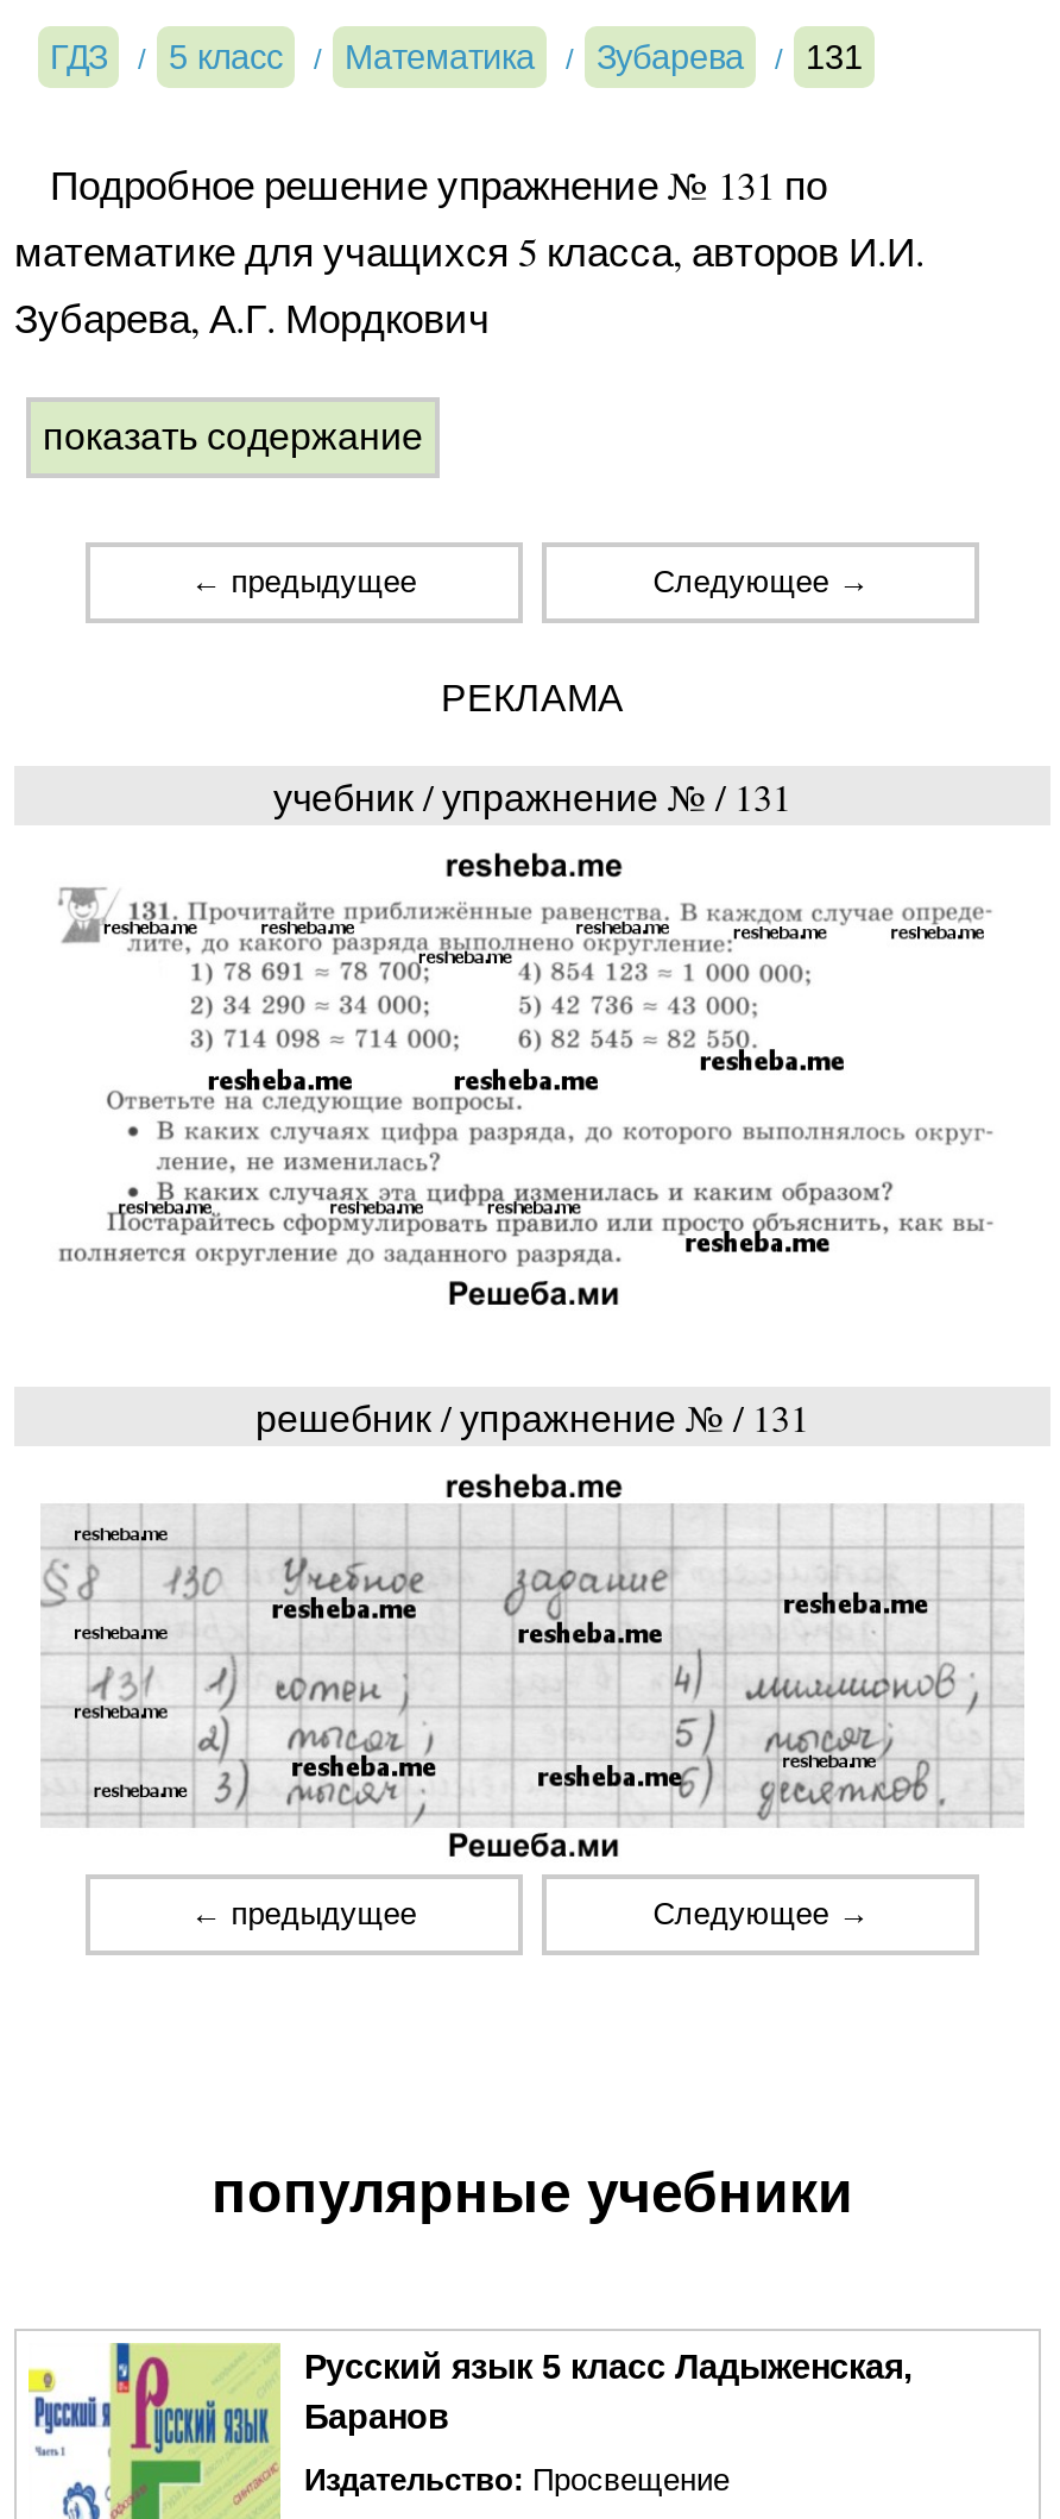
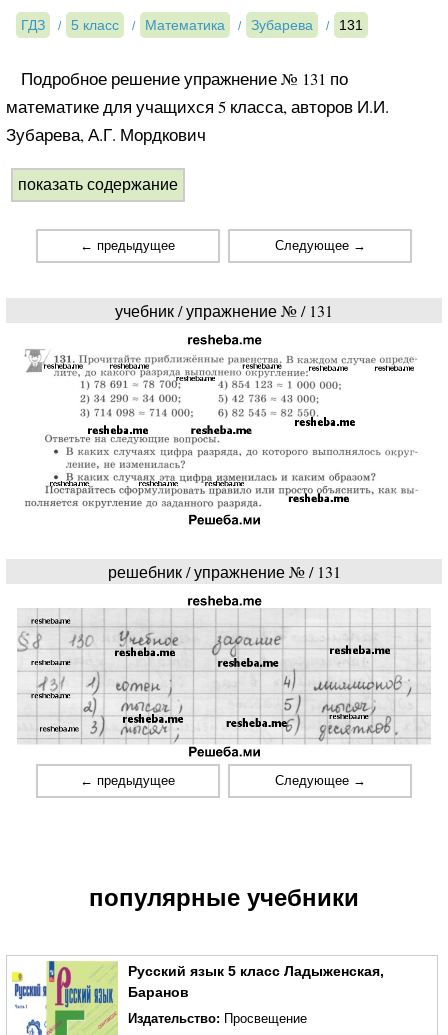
- РЕКЛАМА
